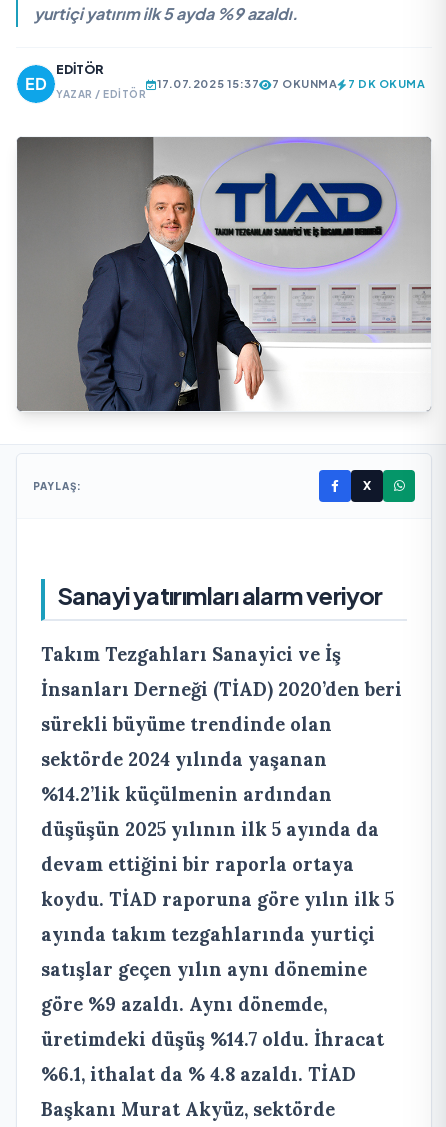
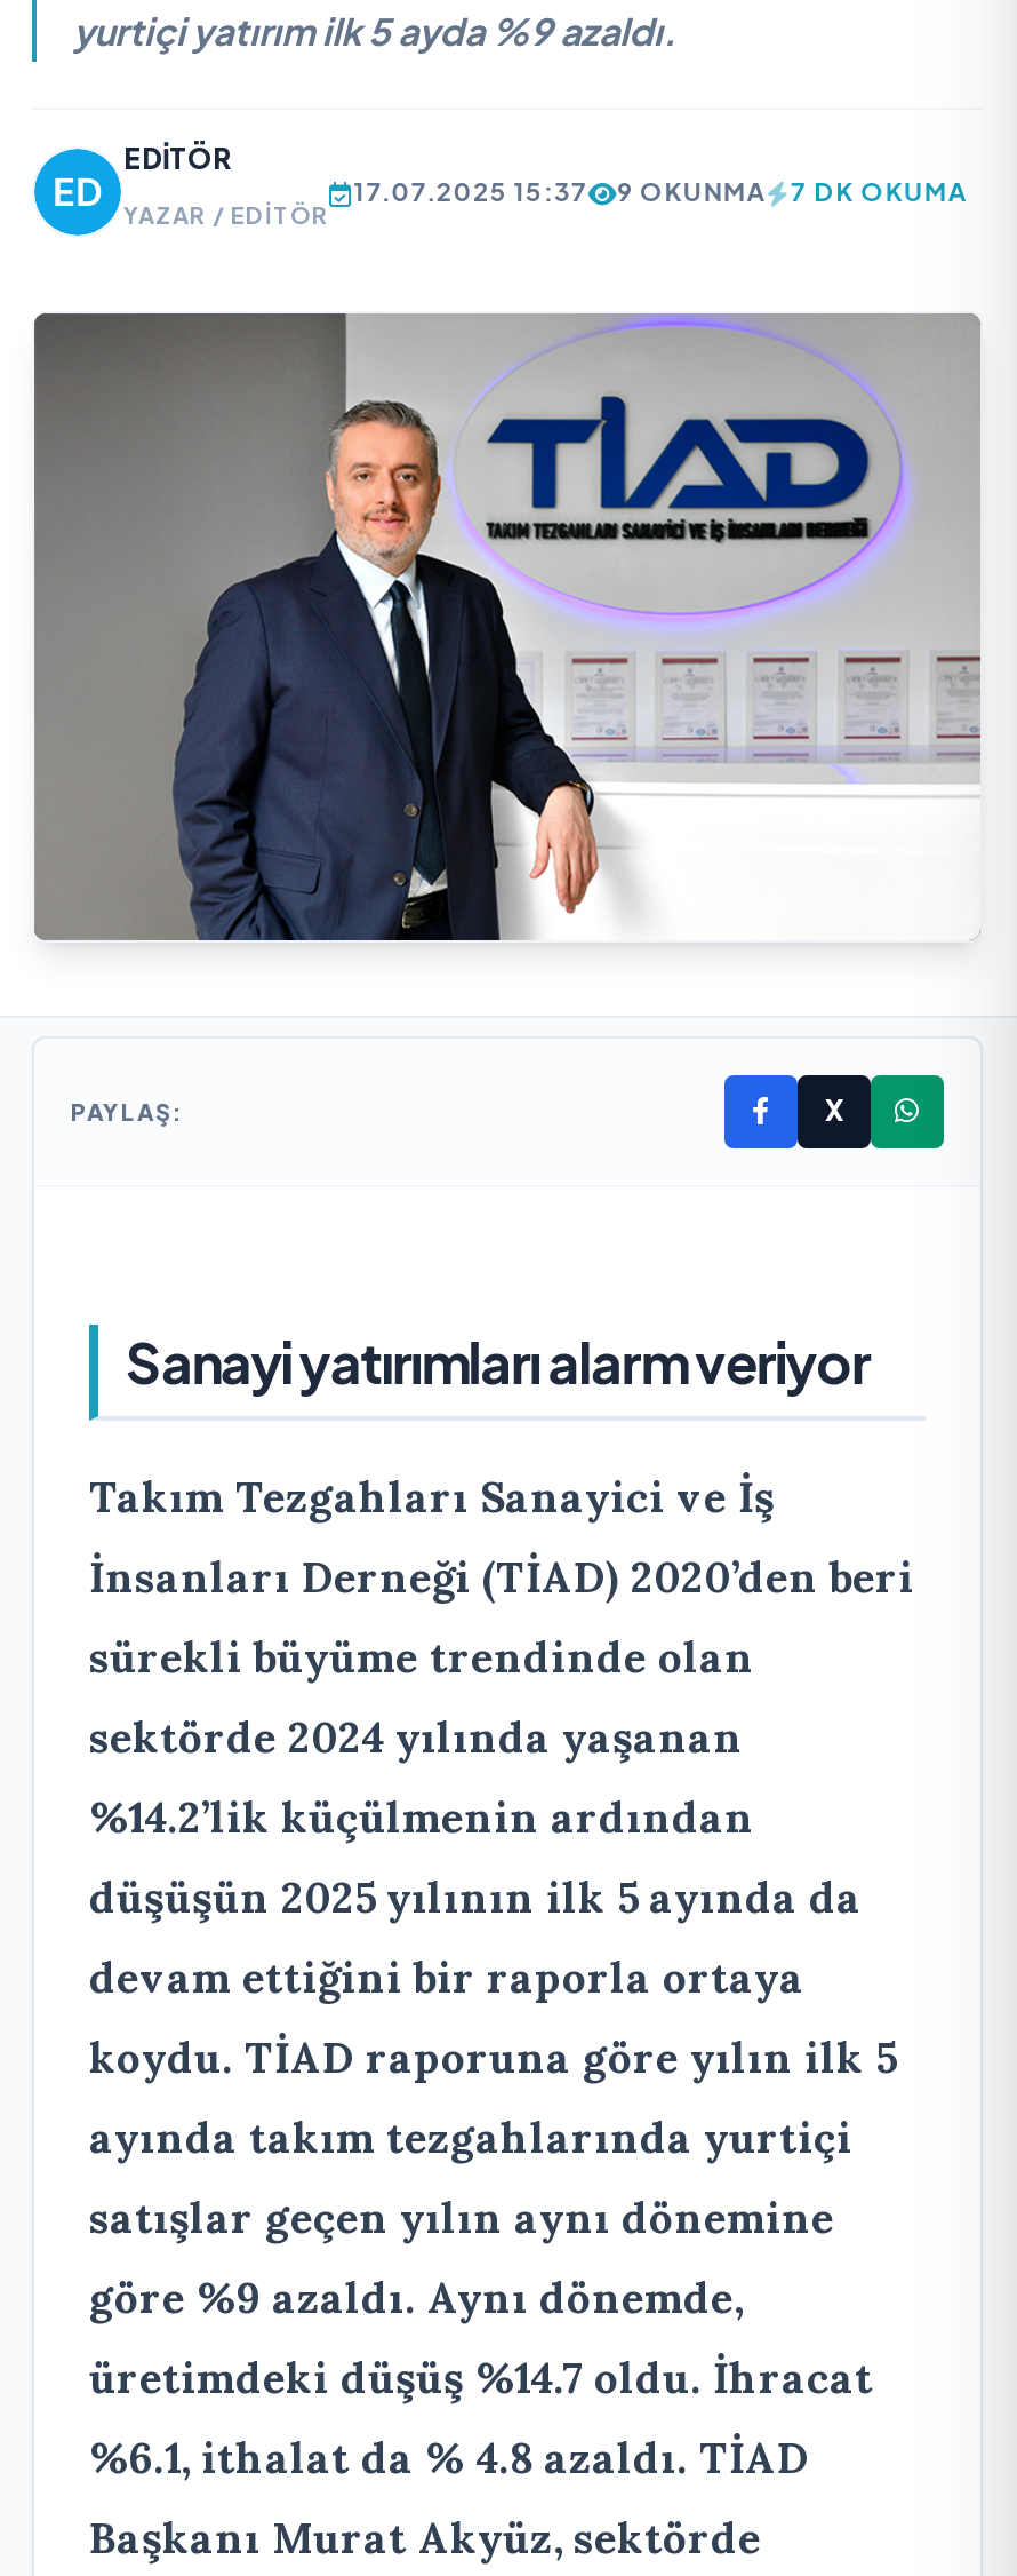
- 17.07.2025 15:37 7 OKUNMA 7 DK OKUMA
+ 17.07.2025 15:37 9 OKUNMA 7 DK OKUMA
